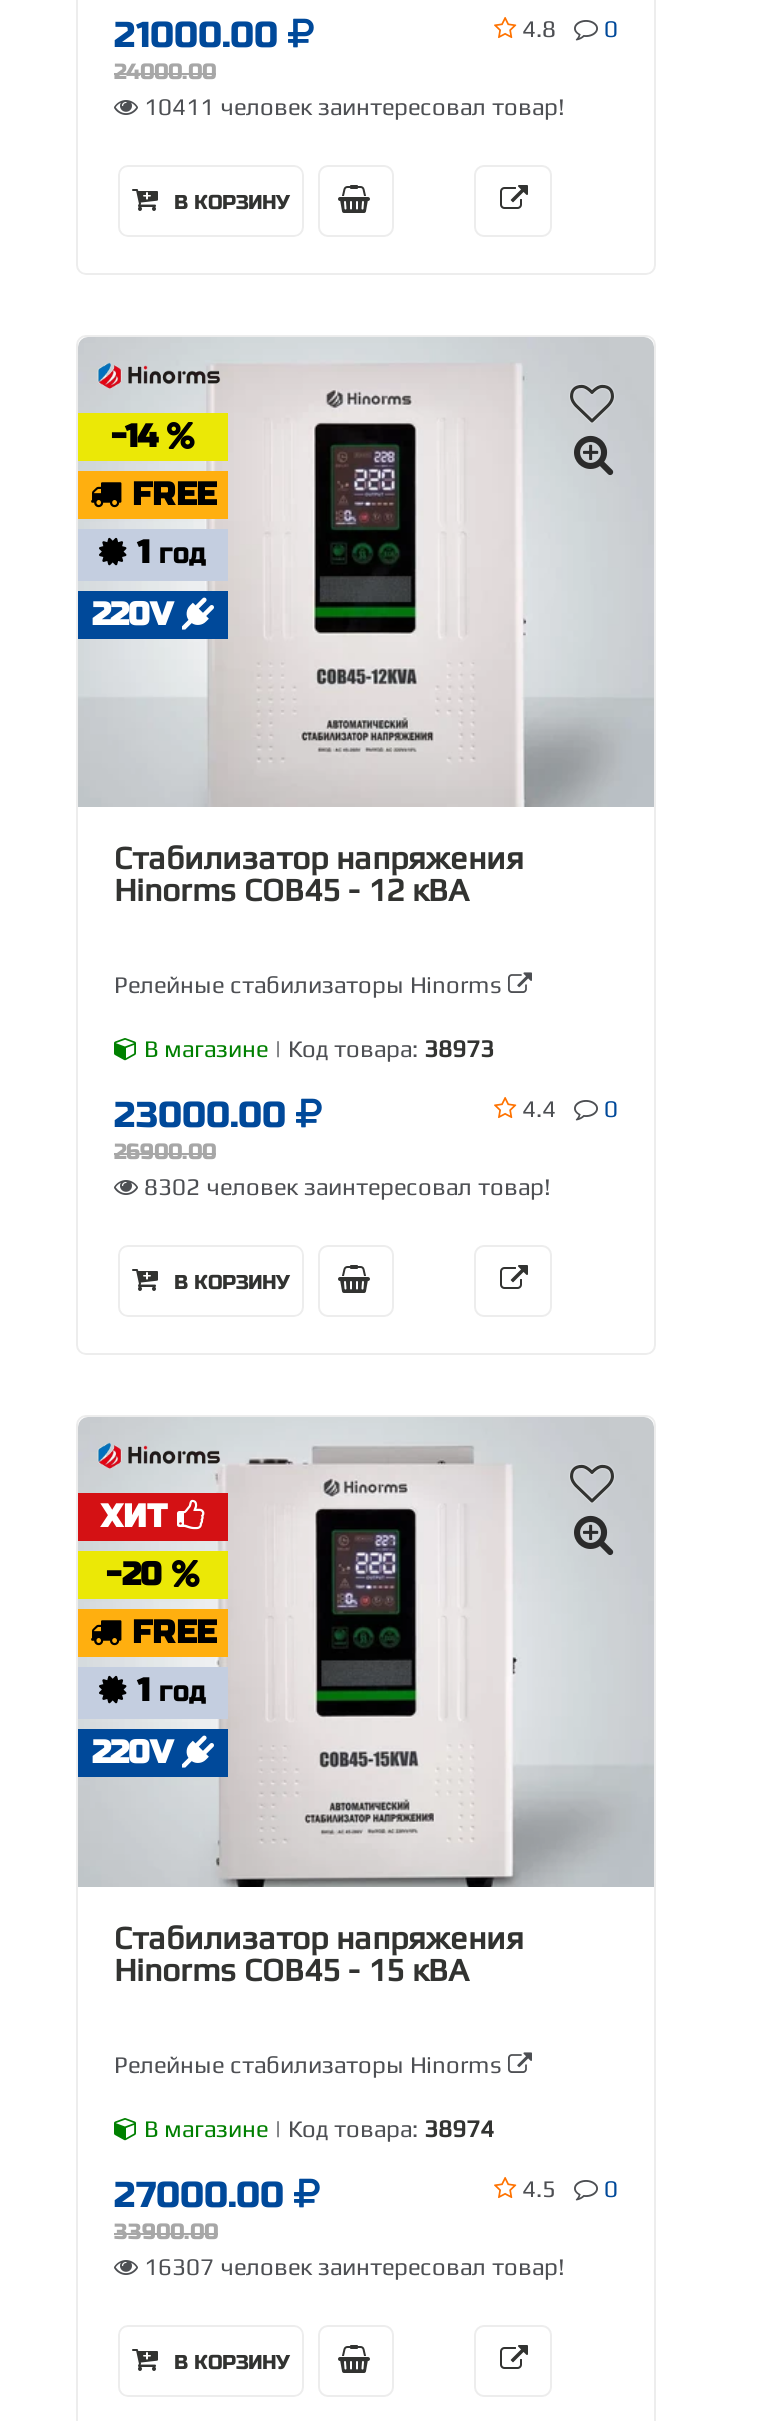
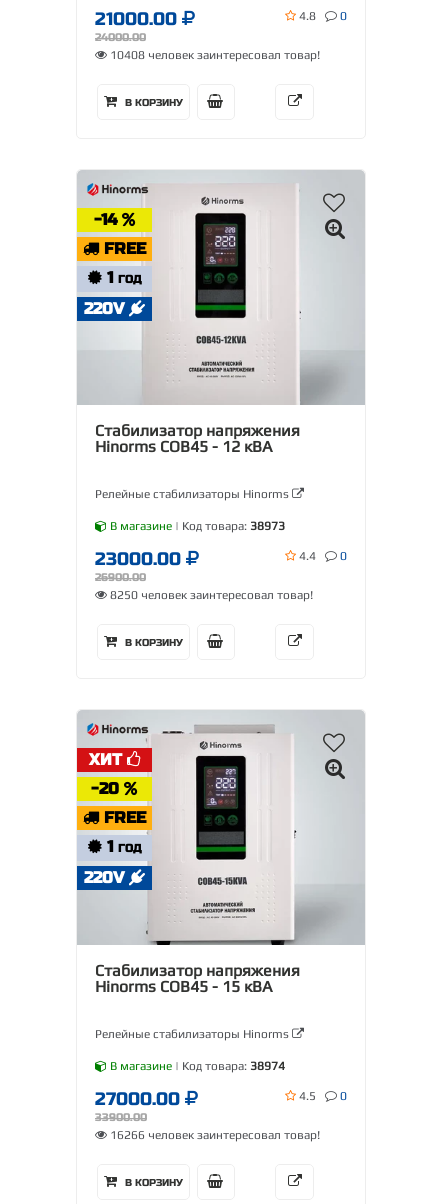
- 10411 человек заинтересовал товар!
+ 10408 человек заинтересовал товар!

- 8302 человек заинтересовал товар!
+ 8250 человек заинтересовал товар!

- 16307 человек заинтересовал товар!
+ 16266 человек заинтересовал товар!
